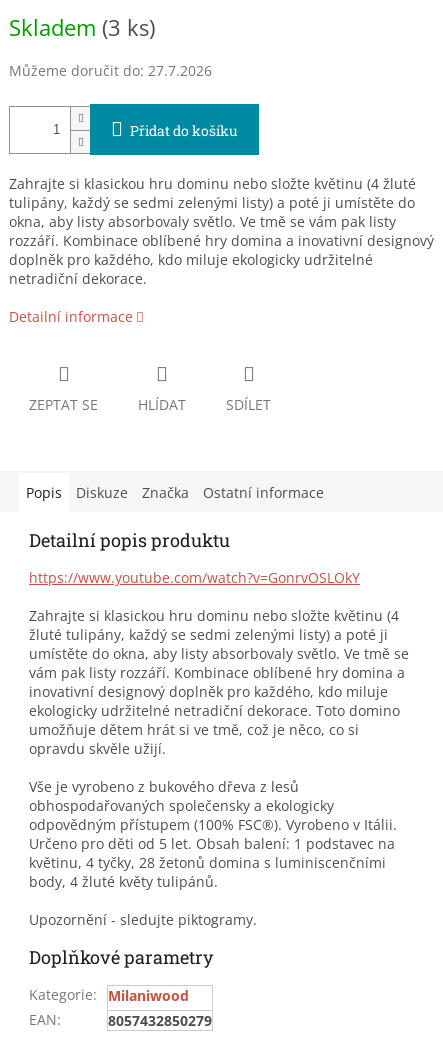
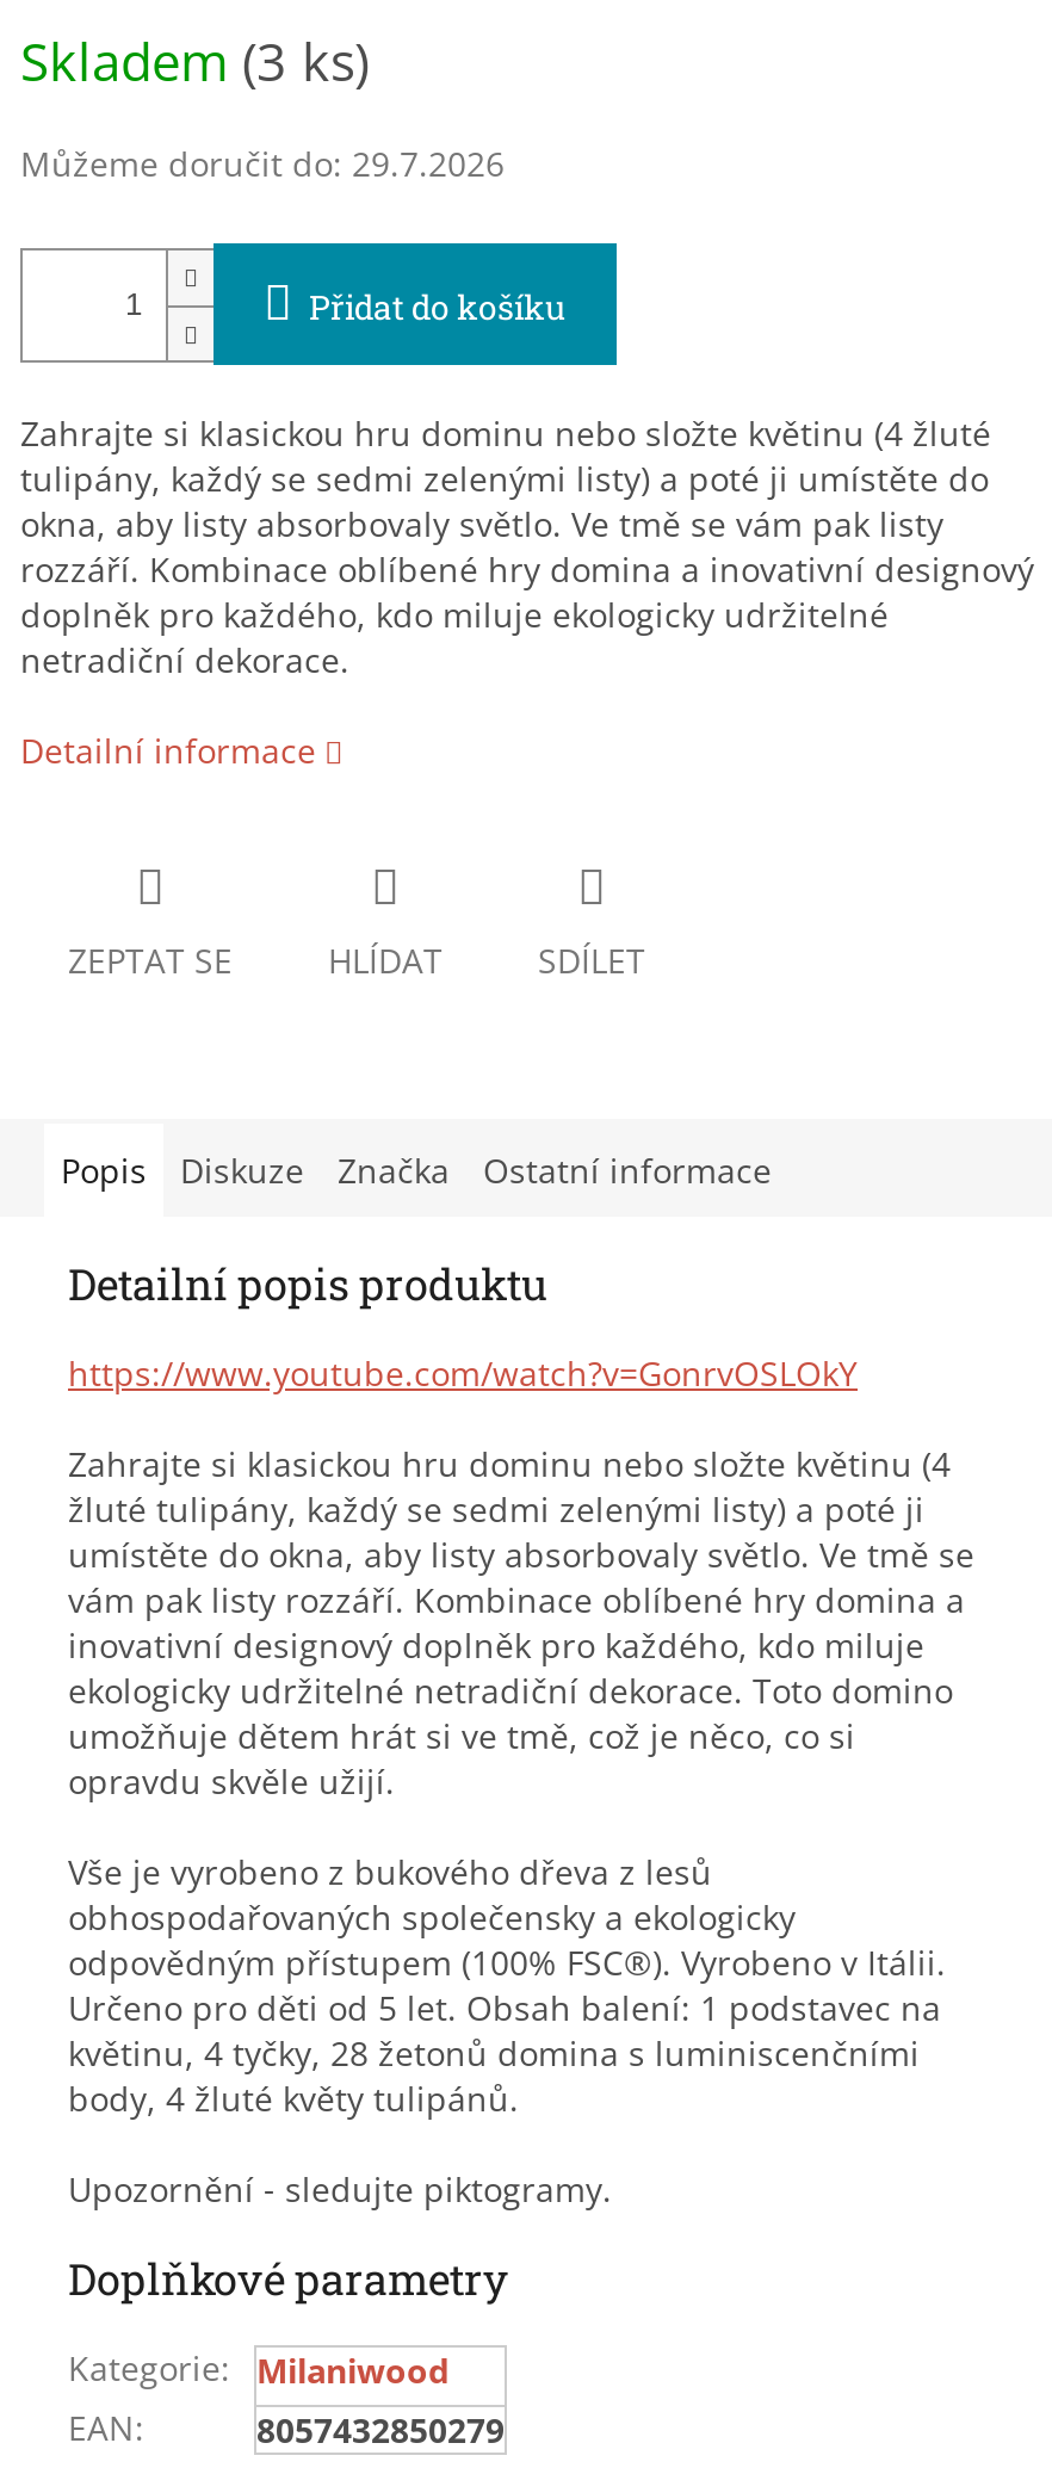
- Můžeme doručit do: 27.7.2026
+ Můžeme doručit do: 29.7.2026
